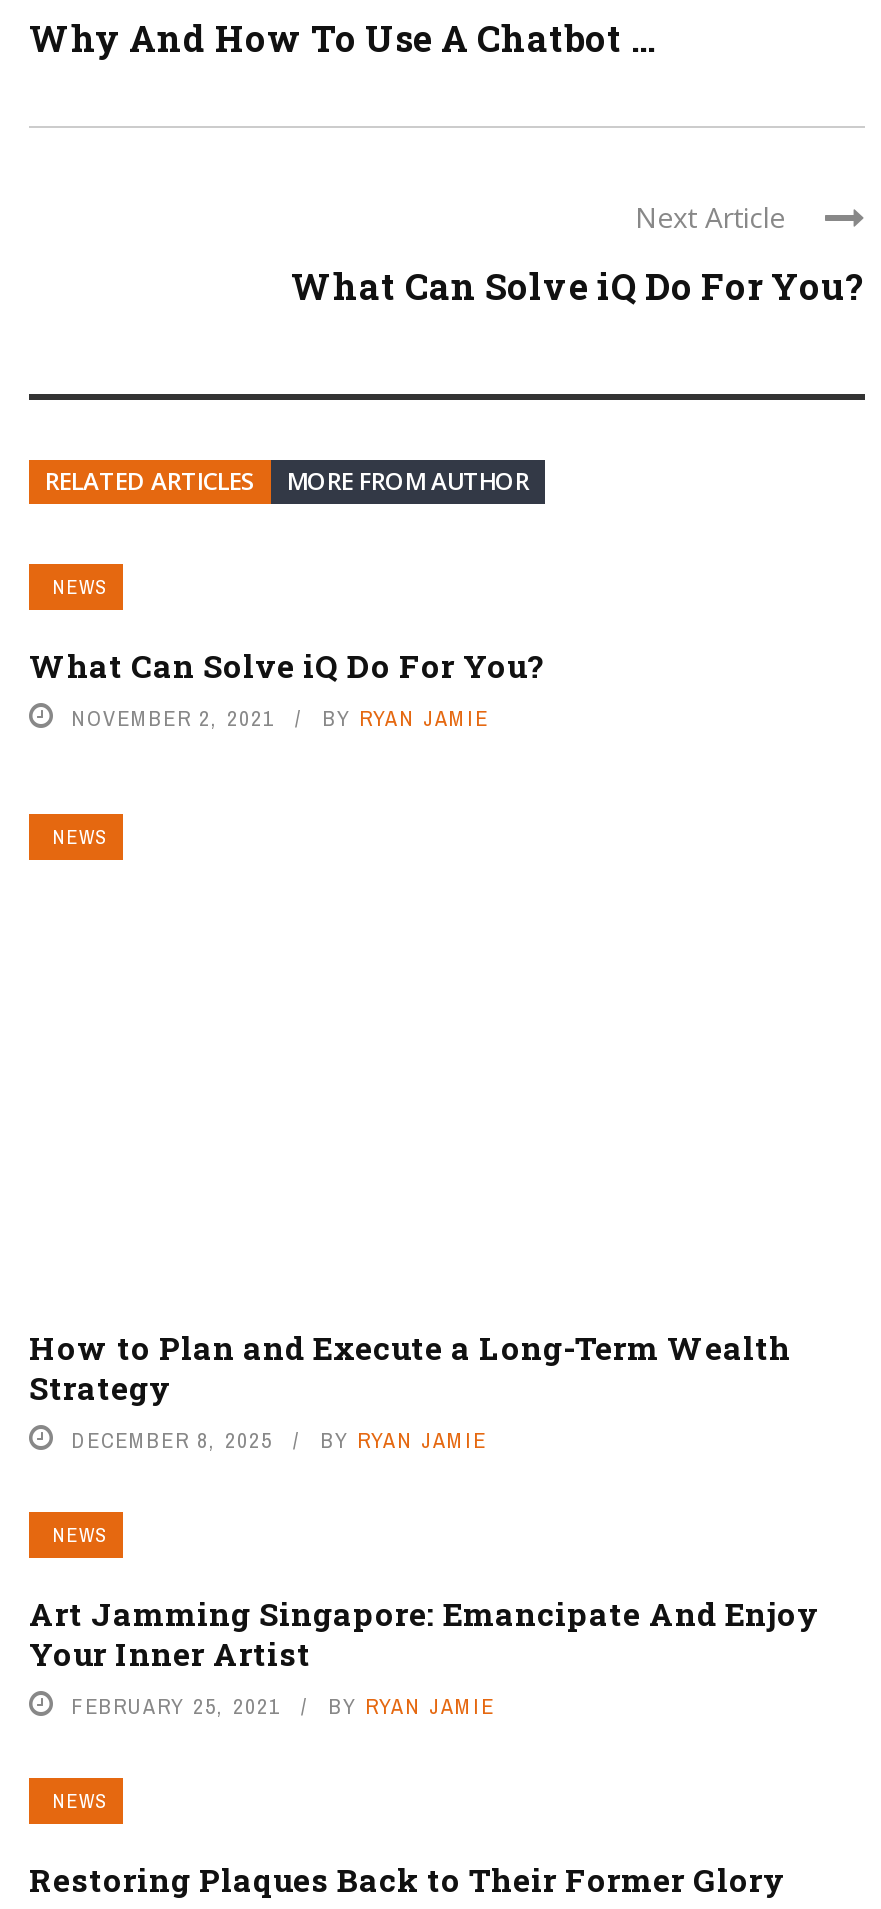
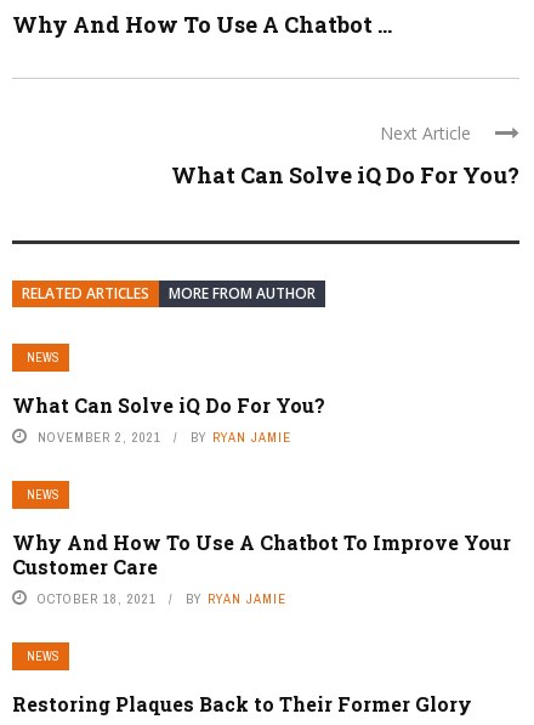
- How to Plan and Execute a Long-Term Wealth
- Strategy
- DECEMBER 8, 2025
- BY RYAN JAMIE
- NEWS
- Art Jamming Singapore: Emancipate And Enjoy
- Your Inner Artist
- FEBRUARY 25, 2021
+ Why And How To Use A Chatbot To Improve Your
+ Customer Care
+ OCTOBER 18, 2021
